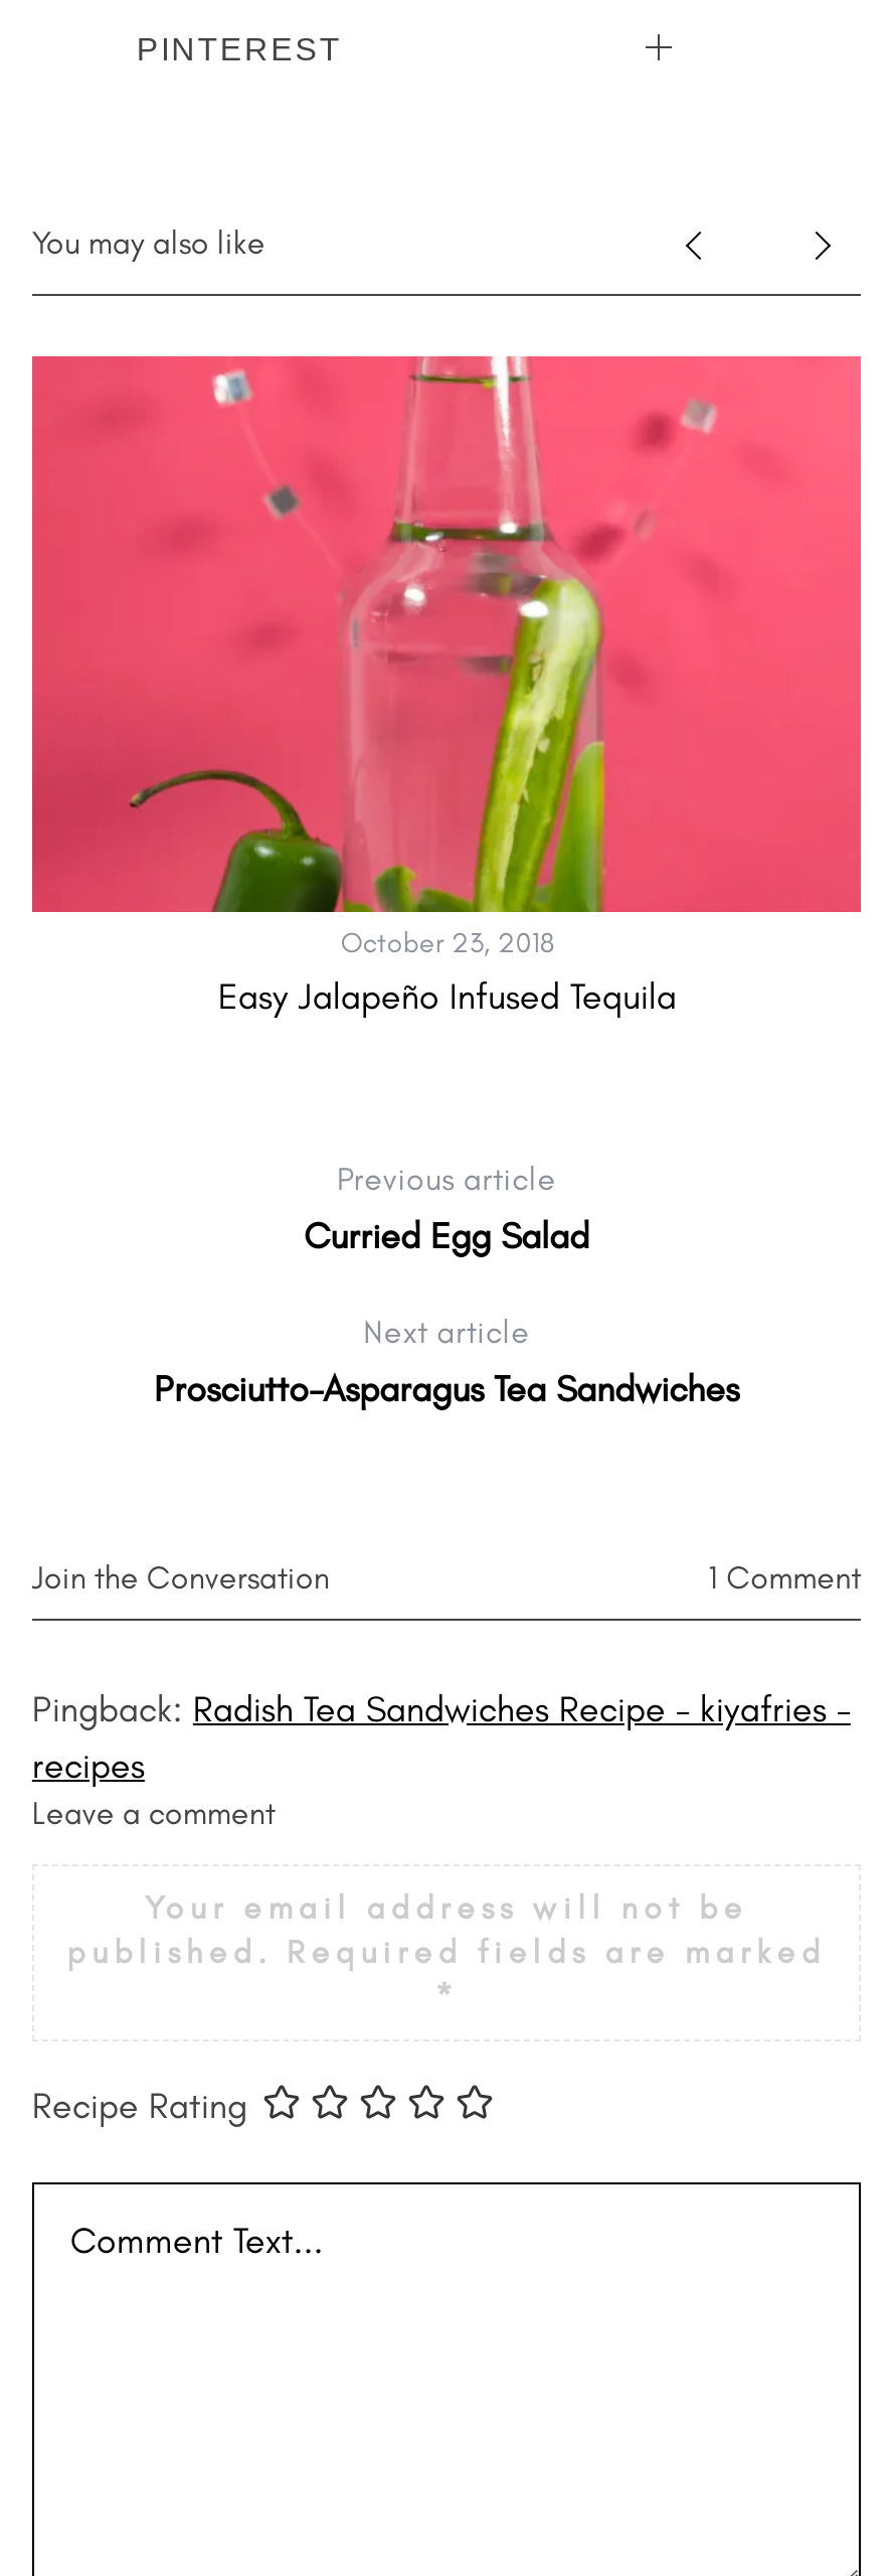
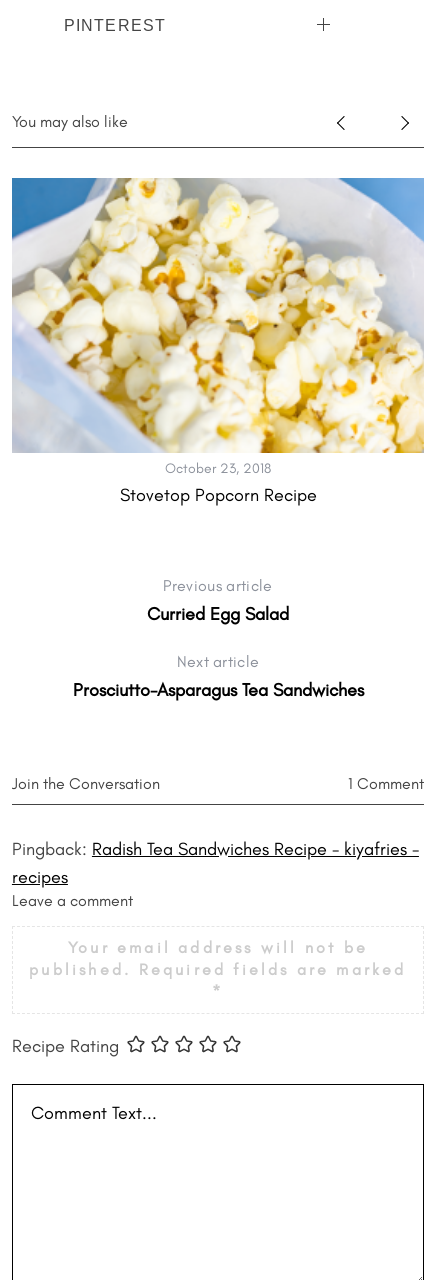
- [image]
- Easy Jalapeño Infused Tequila
+ [image]
+ Stovetop Popcorn Recipe
